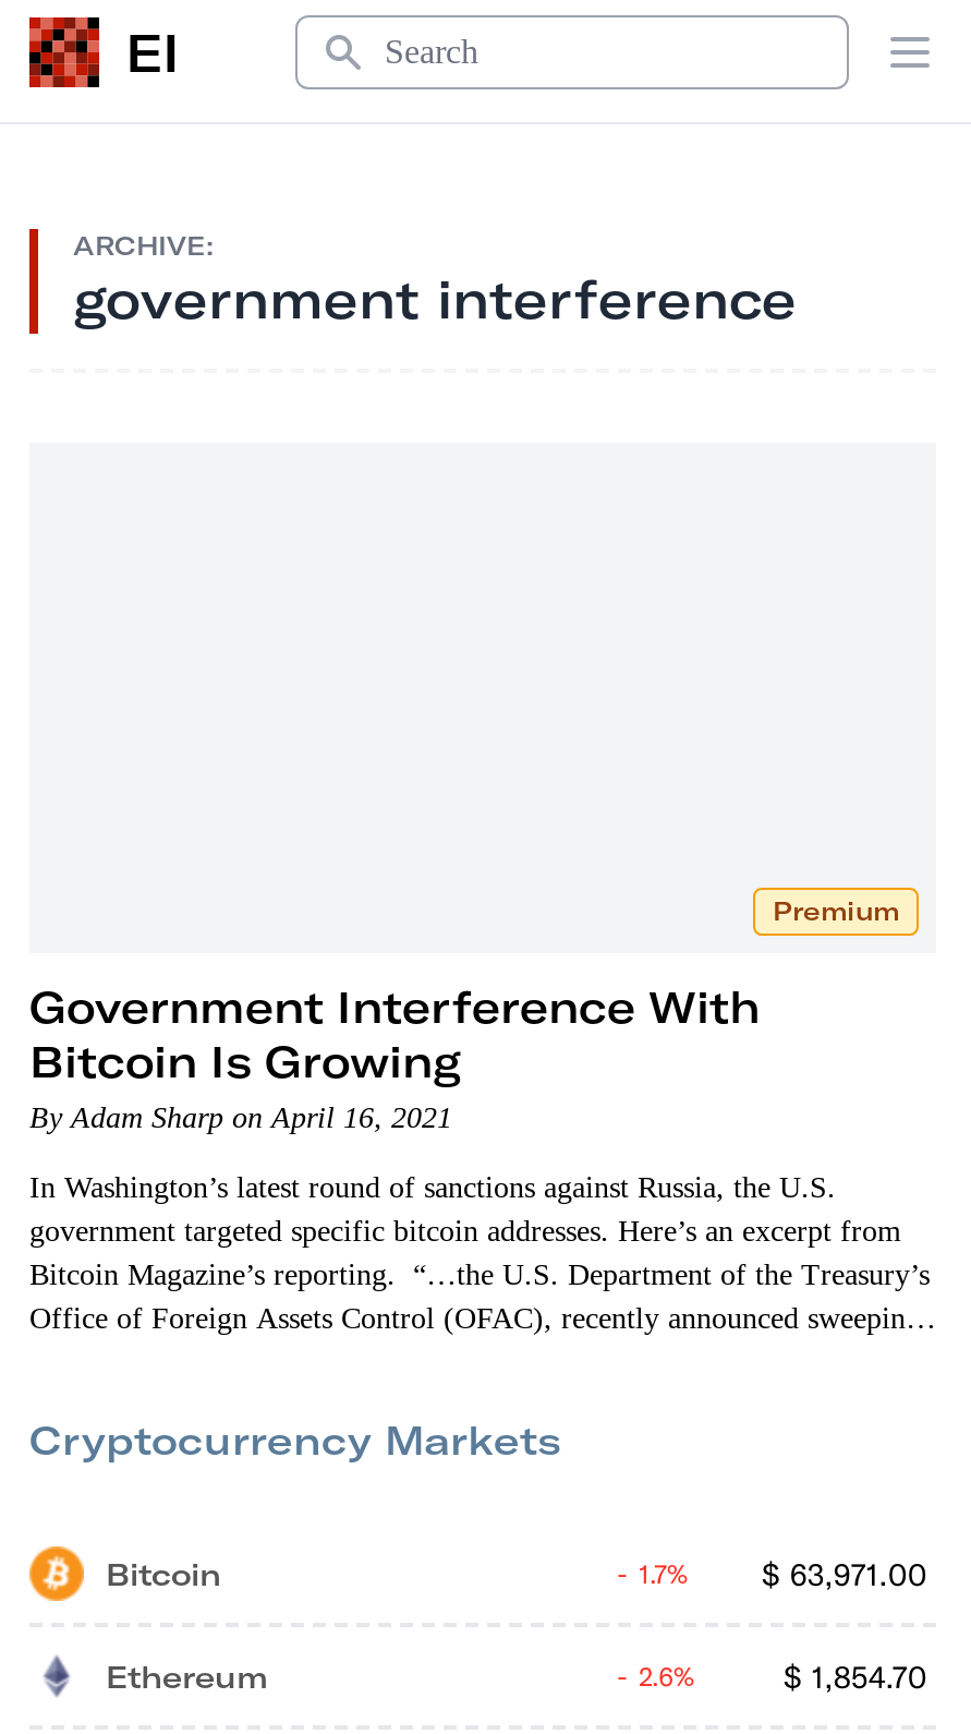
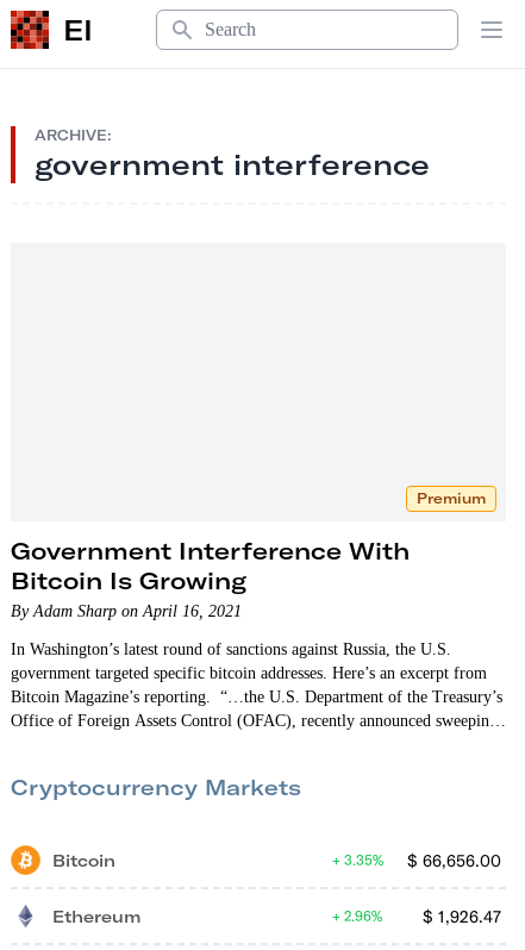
- 1.7%
+ 3.35%

- $ 63,971.00
+ $ 66,656.00

- 2.6%
+ 2.96%

- $ 1,854.70
+ $ 1,926.47
